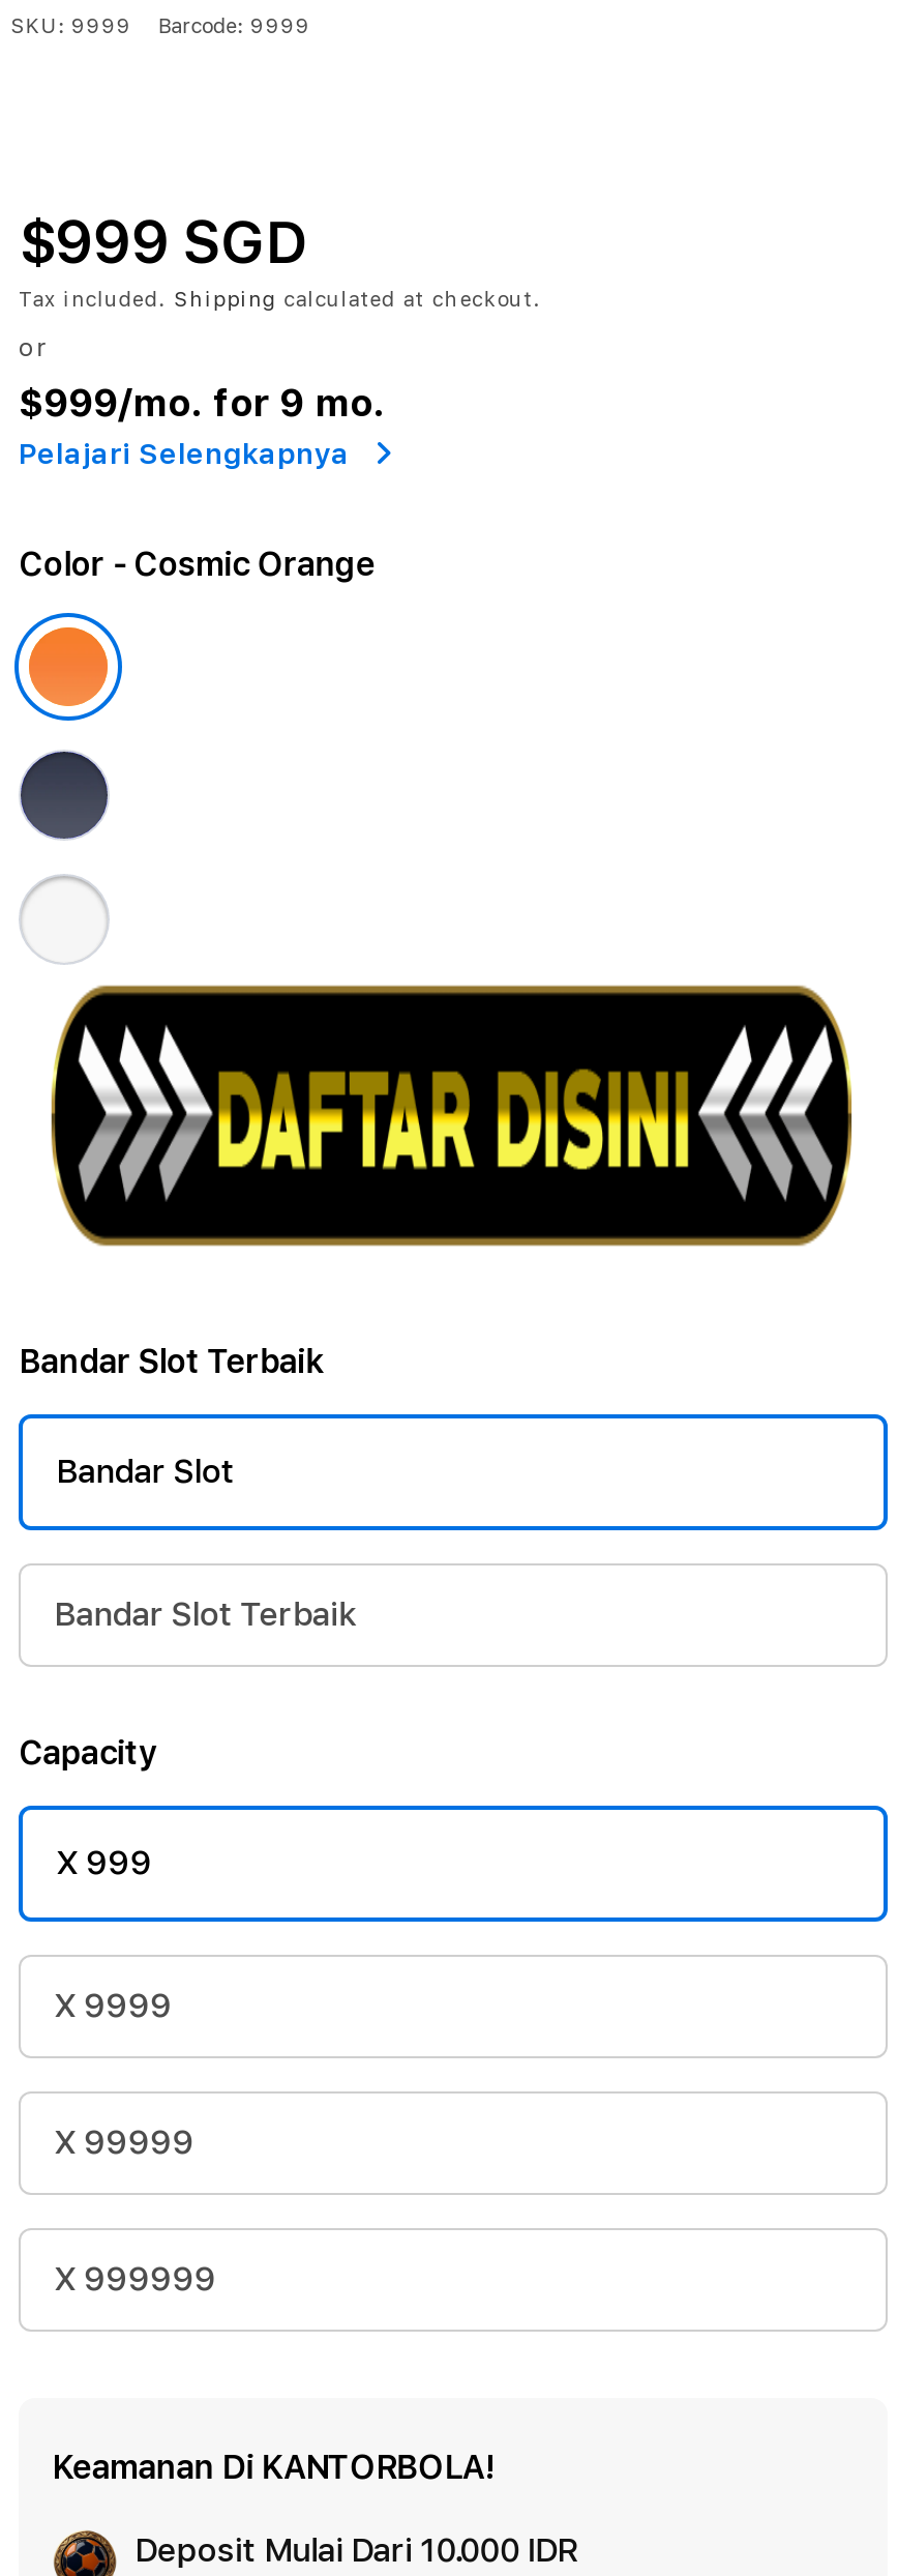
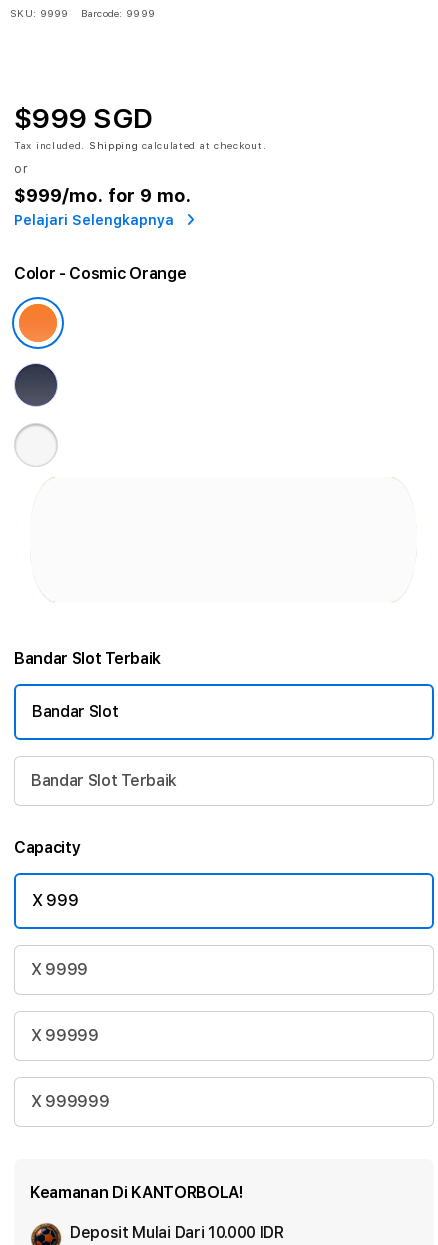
- [image]
